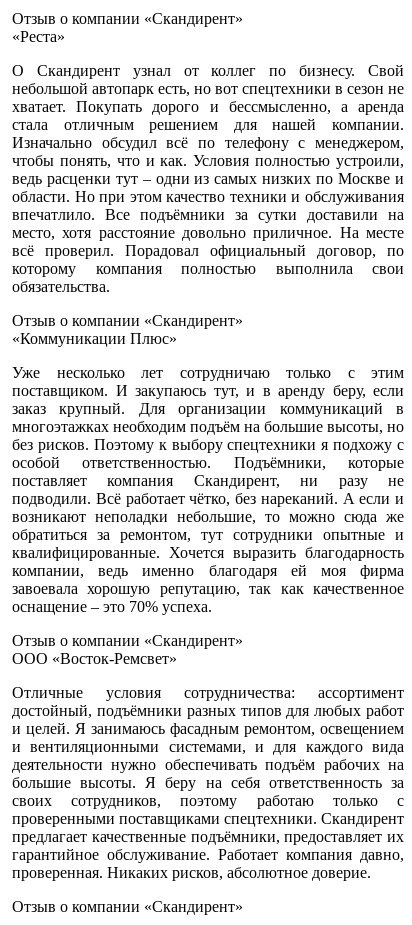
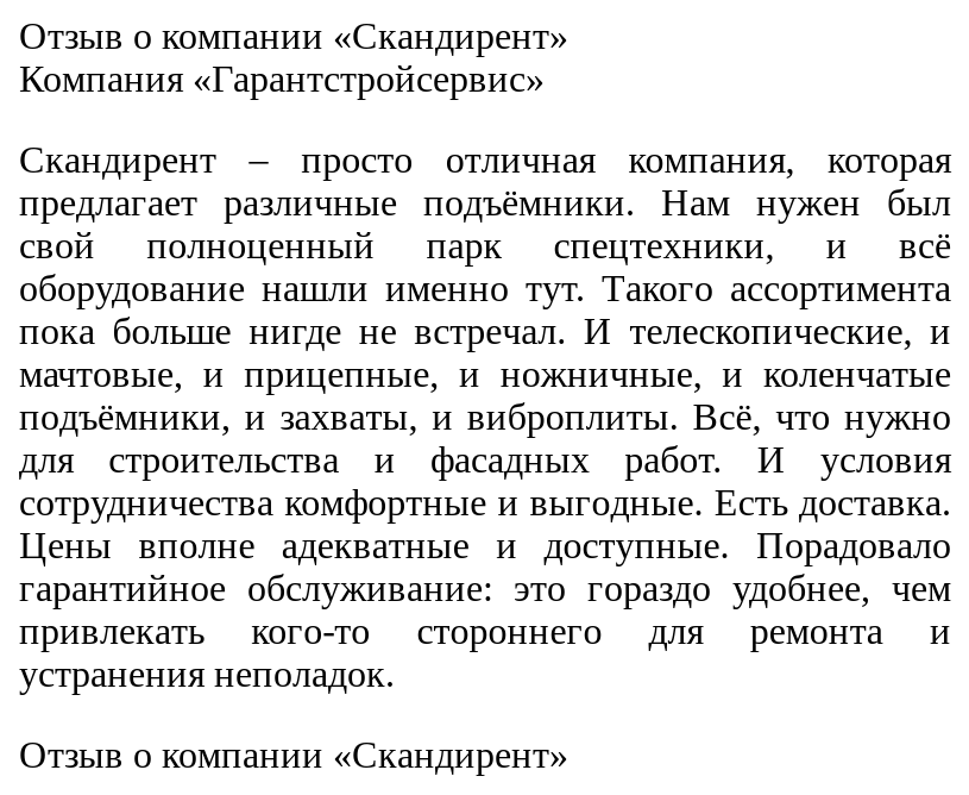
- «Реста»
- О Скандирент узнал от коллег по бизнесу. Свой
- небольшой автопарк есть, но вот спецтехники в сезон не
- хватает. Покупать дорого и бессмысленно, а аренда
- стала отличным решением для нашей компании.
- Изначально обсудил всё по телефону с менеджером,
- чтобы понять, что и как. Условия полностью устроили,
- ведь расценки тут – одни из самых низких по Москве и
- области. Но при этом качество техники и обслуживания
- впечатлило. Все подъёмники за сутки доставили на
- место, хотя расстояние довольно приличное. На месте
- всё проверил. Порадовал официальный договор, по
- которому компания полностью выполнила свои
- обязательства.
- Отзыв о компании «Скандирент»
- «Коммуникации Плюс»
- Уже несколько лет сотрудничаю только с этим
- поставщиком. И закупаюсь тут, и в аренду беру, если
- заказ крупный. Для организации коммуникаций в
- многоэтажках необходим подъём на большие высоты, но
- без рисков. Поэтому к выбору спецтехники я подхожу с
- особой ответственностью. Подъёмники, которые
- поставляет компания Скандирент, ни разу не
- подводили. Всё работает чётко, без нареканий. А если и
- возникают неполадки небольшие, то можно сюда же
- обратиться за ремонтом, тут сотрудники опытные и
- квалифицированные. Хочется выразить благодарность
- компании, ведь именно благодаря ей моя фирма
- завоевала хорошую репутацию, так как качественное
- оснащение – это 70% успеха.
- Отзыв о компании «Скандирент»
- ООО «Восток-Ремсвет»
- Отличные условия сотрудничества: ассортимент
- достойный, подъёмники разных типов для любых работ
- и целей. Я занимаюсь фасадным ремонтом, освещением
- и вентиляционными системами, и для каждого вида
- деятельности нужно обеспечивать подъём рабочих на
- большие высоты. Я беру на себя ответственность за
- своих сотрудников, поэтому работаю только с
- проверенными поставщиками спецтехники. Скандирент
- предлагает качественные подъёмники, предоставляет их
- гарантийное обслуживание. Работает компания давно,
- проверенная. Никаких рисков, абсолютное доверие.
+ Компания «Гарантстройсервис»
+ Скандирент – просто отличная компания, которая
+ предлагает различные подъёмники. Нам нужен был
+ свой полноценный парк спецтехники, и всё
+ оборудование нашли именно тут. Такого ассортимента
+ пока больше нигде не встречал. И телескопические, и
+ мачтовые, и прицепные, и ножничные, и коленчатые
+ подъёмники, и захваты, и виброплиты. Всё, что нужно
+ для строительства и фасадных работ. И условия
+ сотрудничества комфортные и выгодные. Есть доставка.
+ Цены вполне адекватные и доступные. Порадовало
+ гарантийное обслуживание: это гораздо удобнее, чем
+ привлекать кого-то стороннего для ремонта и
+ устранения неполадок.
